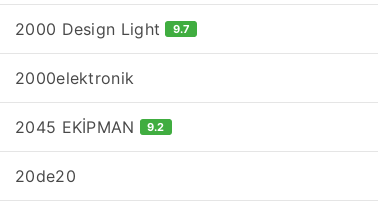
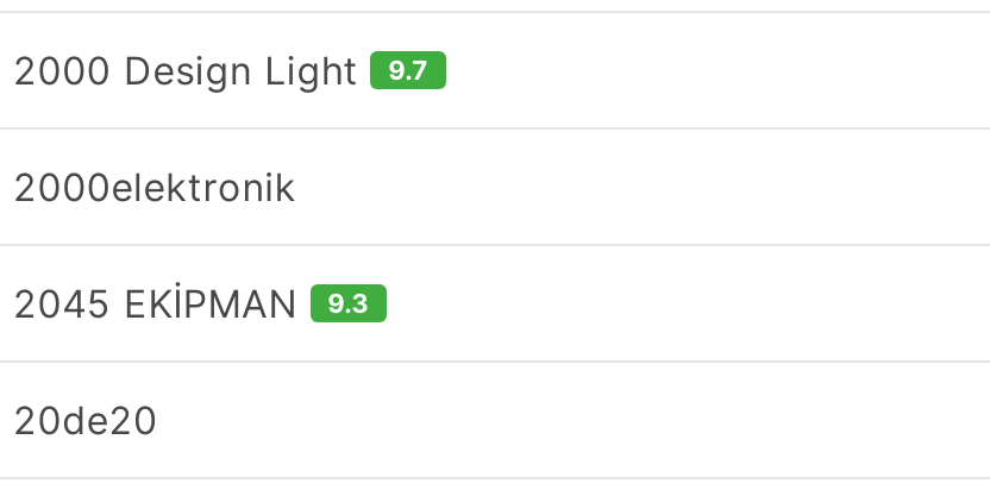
- 2045 EKİPMAN 9.2
+ 2045 EKİPMAN 9.3
